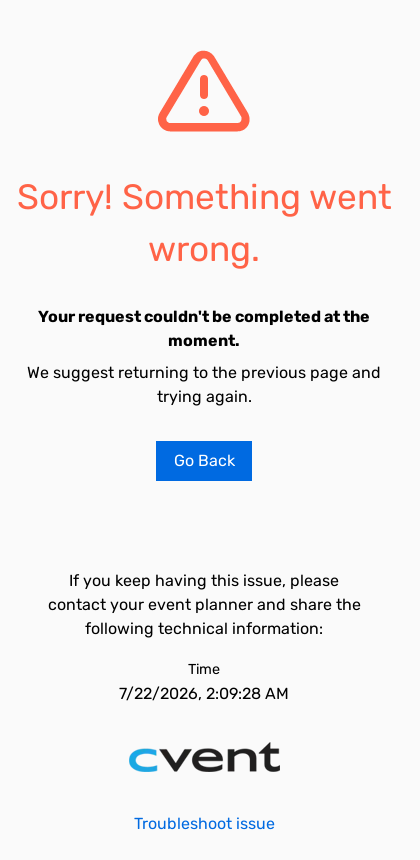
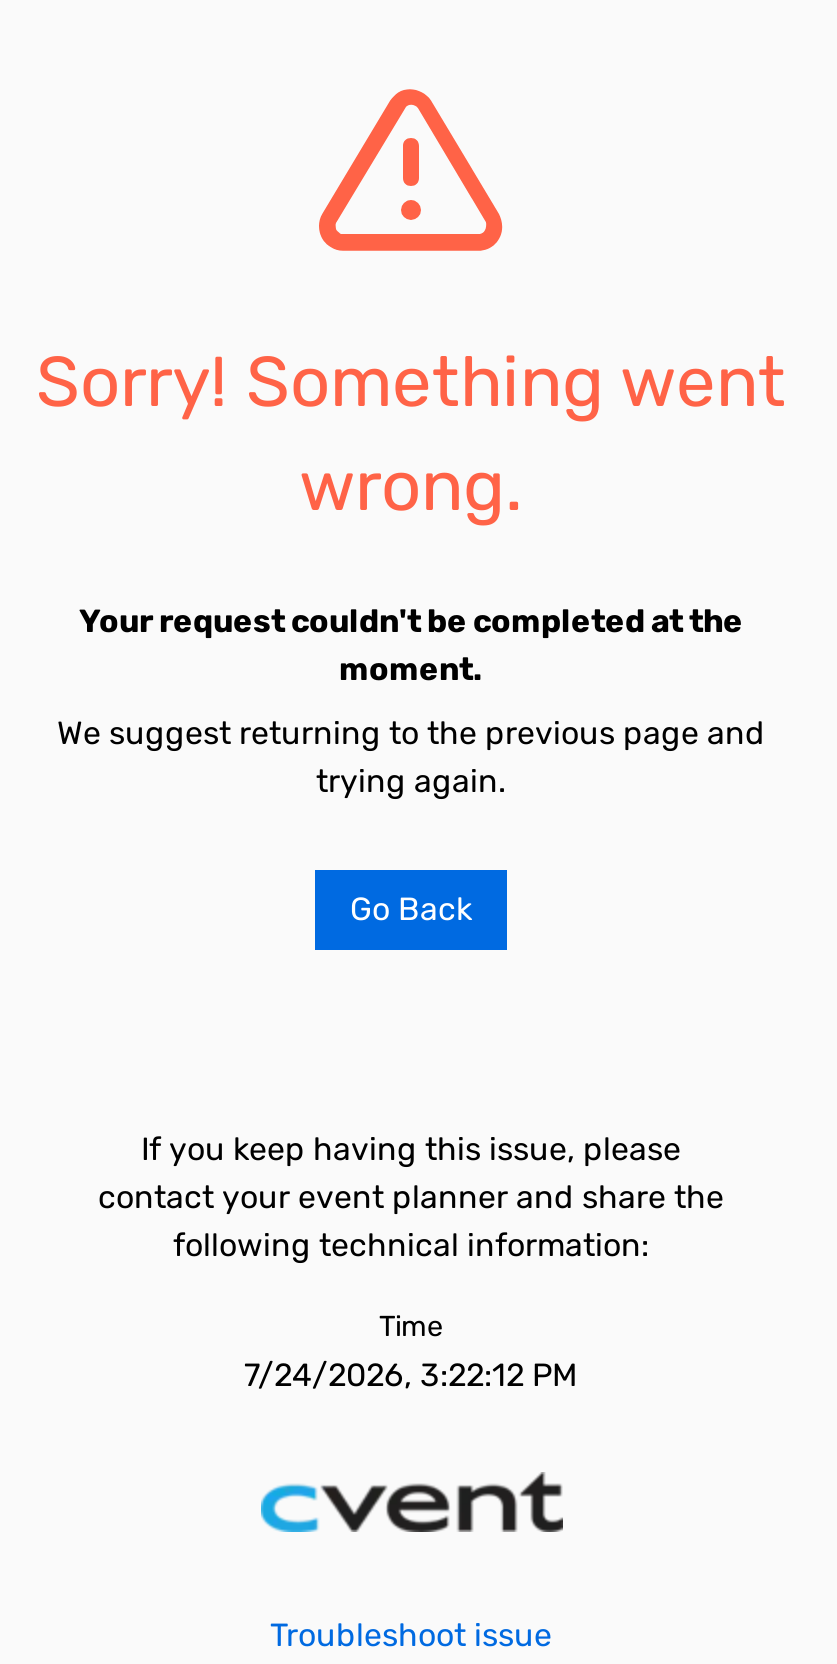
- 7/22/2026, 2:09:28 AM
+ 7/24/2026, 3:22:12 PM
